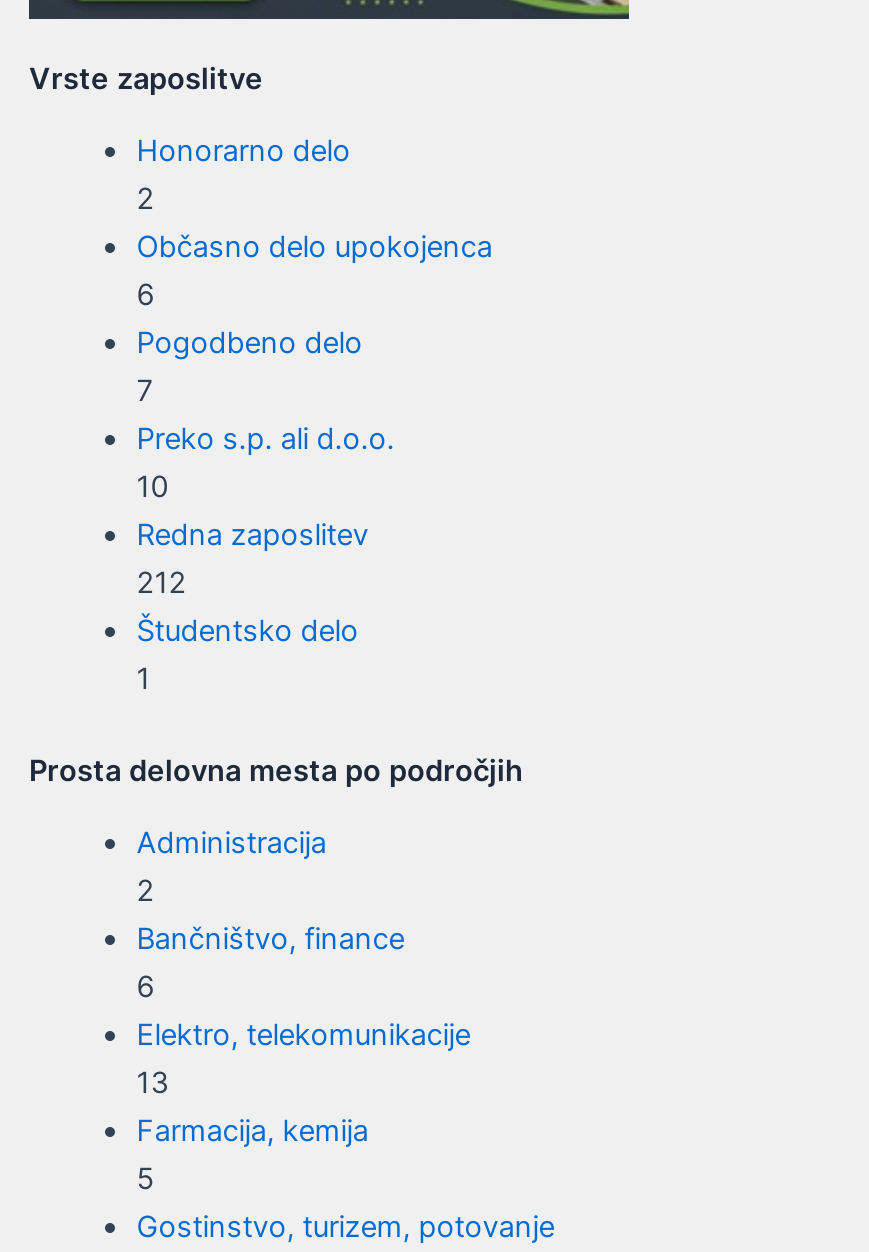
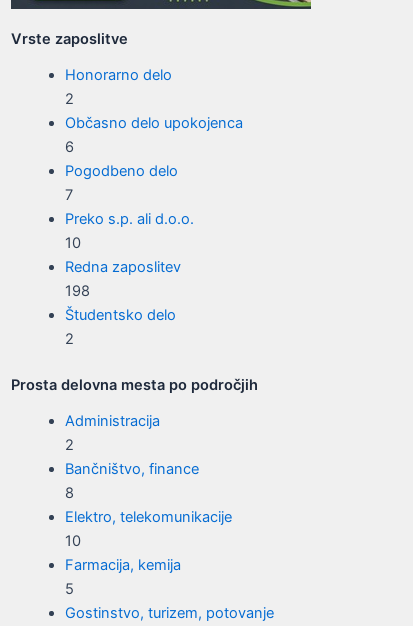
- 212
+ 198

- 1
+ 2

- 6
+ 8

- 13
+ 10
